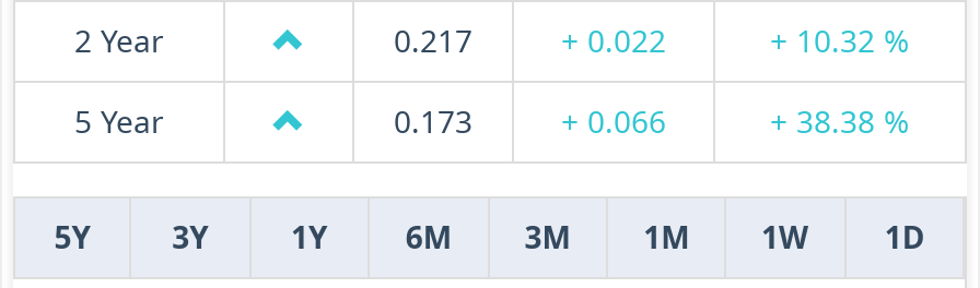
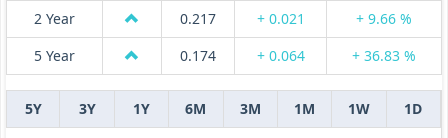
- + 0.022
+ + 0.021

- + 10.32 %
+ + 9.66 %

- 0.173
+ 0.174

- + 0.066
+ + 0.064

- + 38.38 %
+ + 36.83 %
